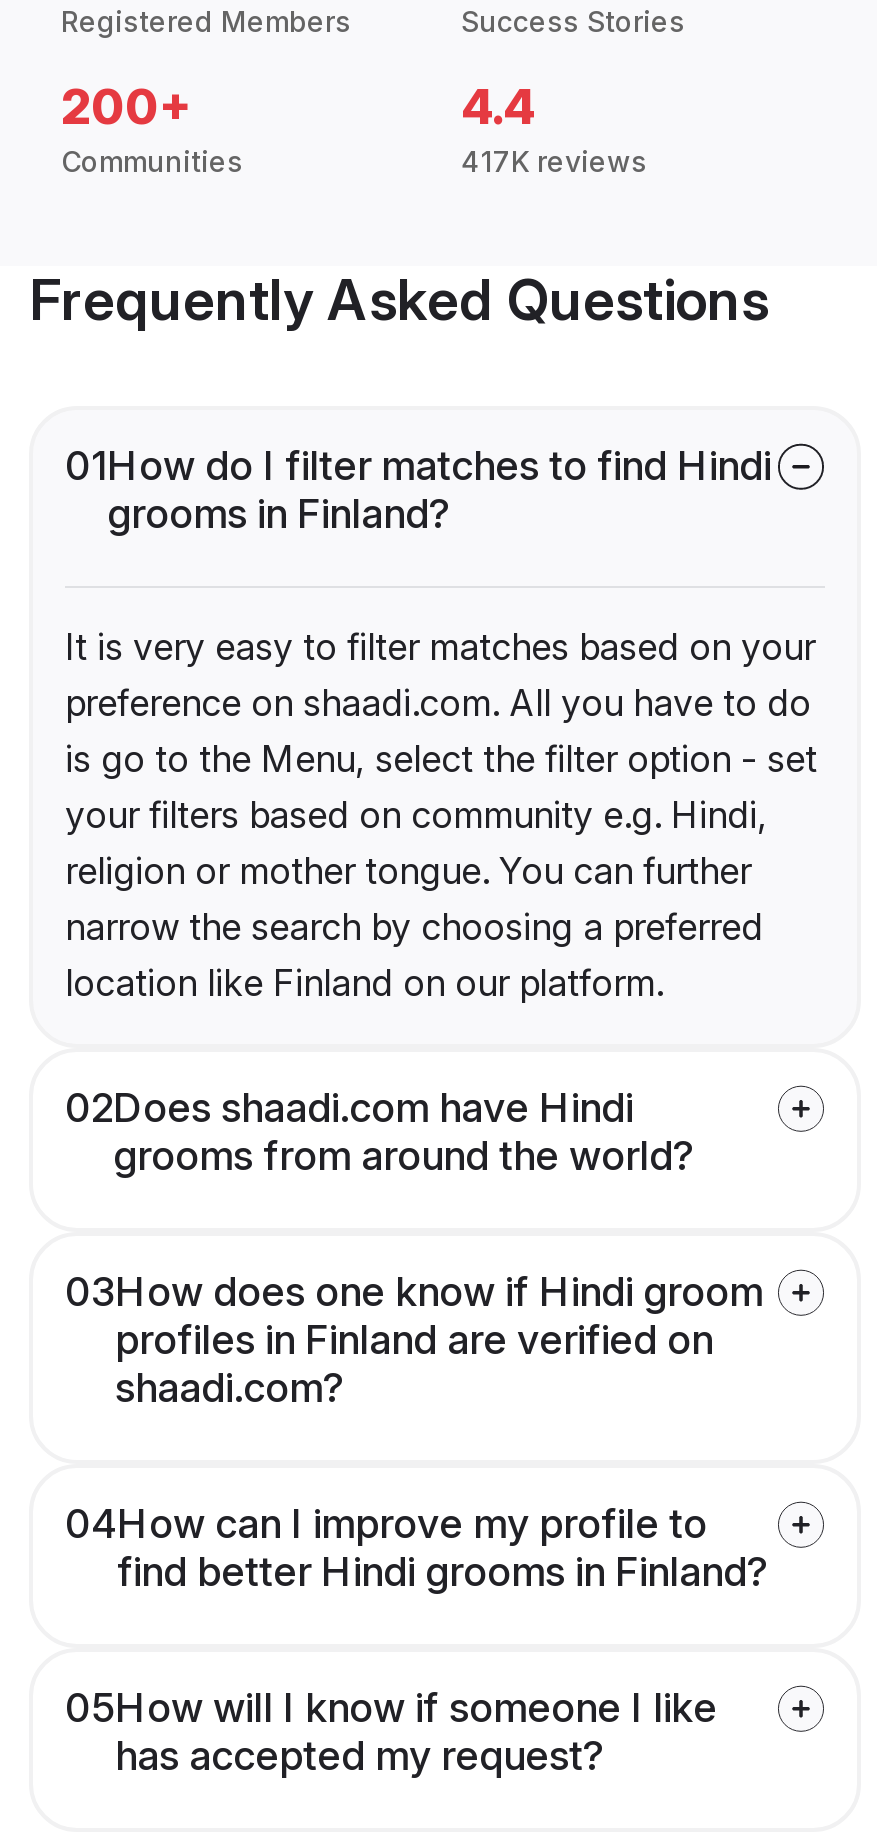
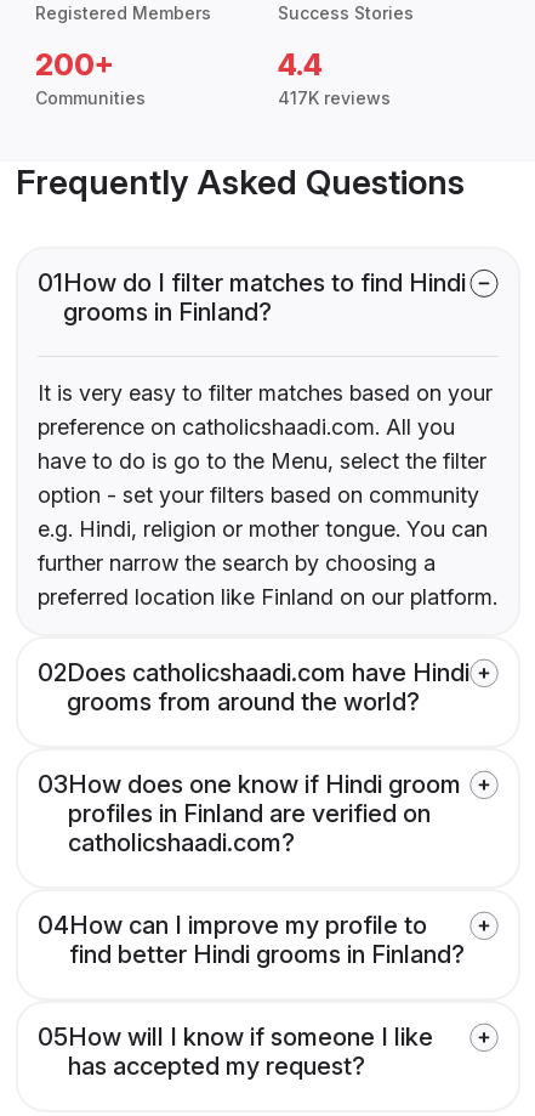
- preference on shaadi.com. All you have to do
- is go to the Menu, select the filter option - set
- your filters based on community e.g. Hindi,
- religion or mother tongue. You can further
- narrow the search by choosing a preferred
- location like Finland on our platform.
+ preference on catholicshaadi.com. All you
+ have to do is go to the Menu, select the filter
+ option - set your filters based on community
+ e.g. Hindi, religion or mother tongue. You can
+ further narrow the search by choosing a
+ preferred location like Finland on our platform.

- 02Does shaadi.com have Hindi
+ 02Does catholicshaadi.com have Hindi

- shaadi.com?
+ catholicshaadi.com?
